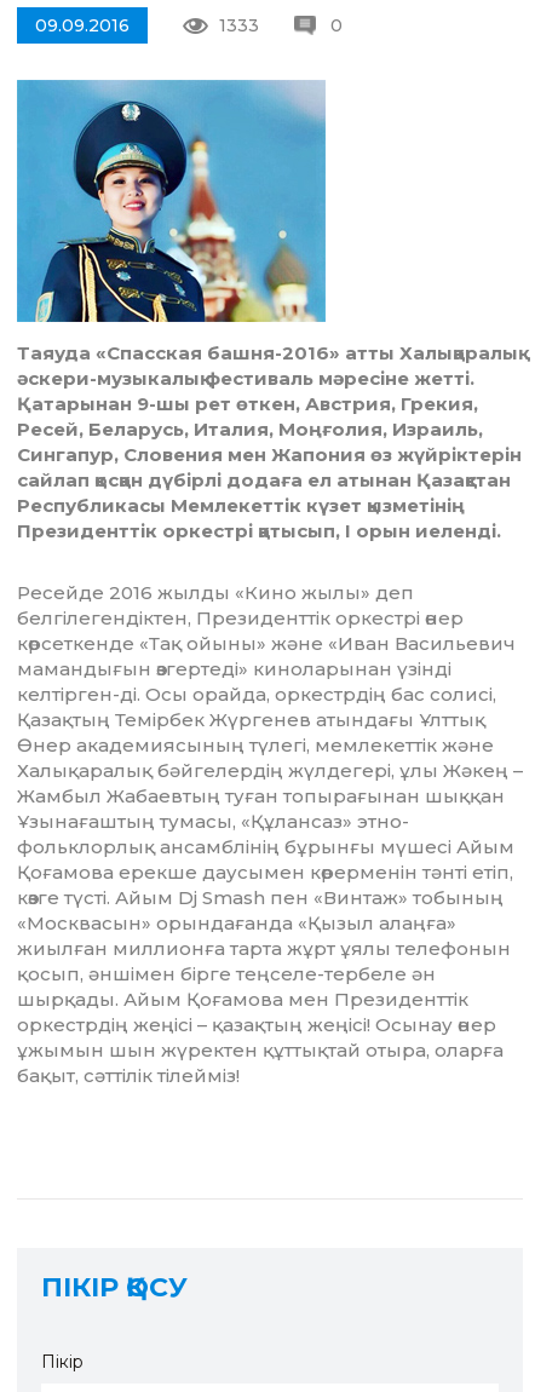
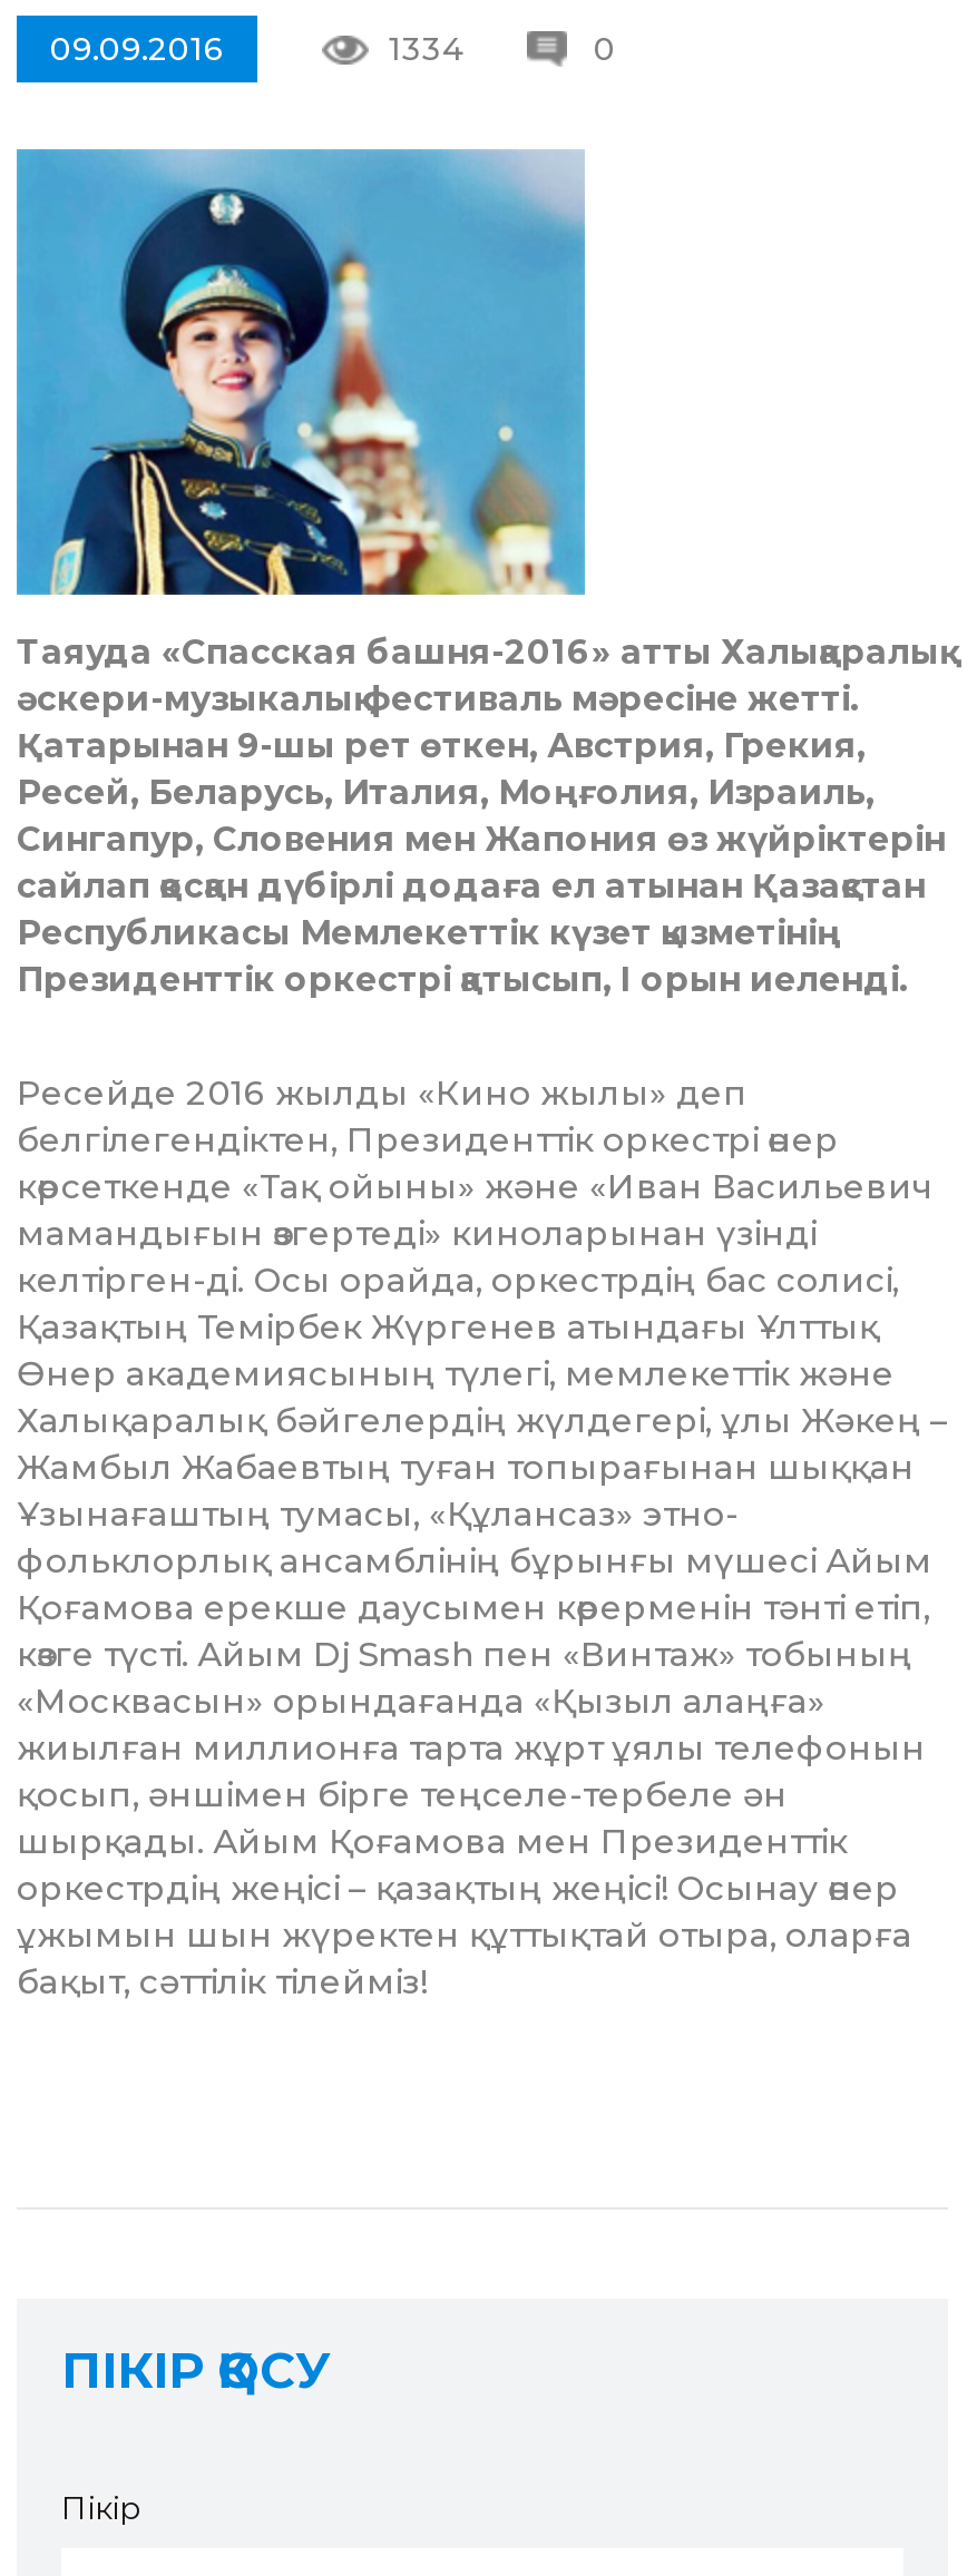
- 1333
+ 1334
